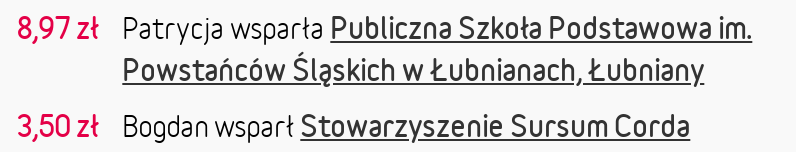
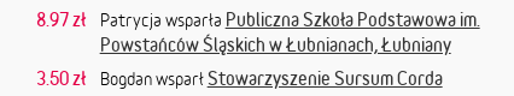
- 8,97 zł Patrycja wsparła Publiczna Szkoła Podstawowa im.
+ 8.97 zł Patrycja wsparła Publiczna Szkoła Podstawowa im.

- 3,50 zł Bogdan wsparł Stowarzyszenie Sursum Corda
+ 3.50 zł Bogdan wsparł Stowarzyszenie Sursum Corda
